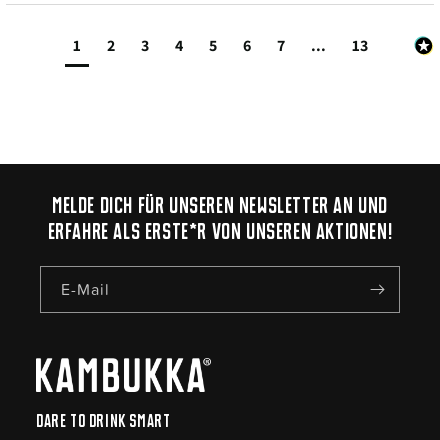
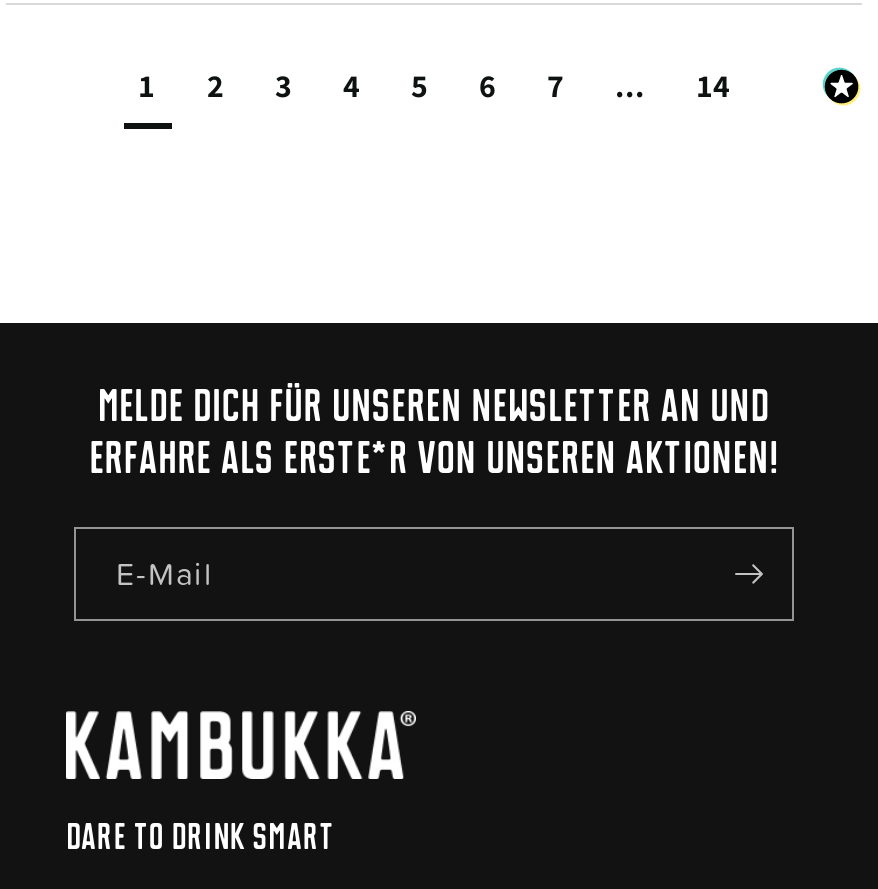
- 13
+ 14
